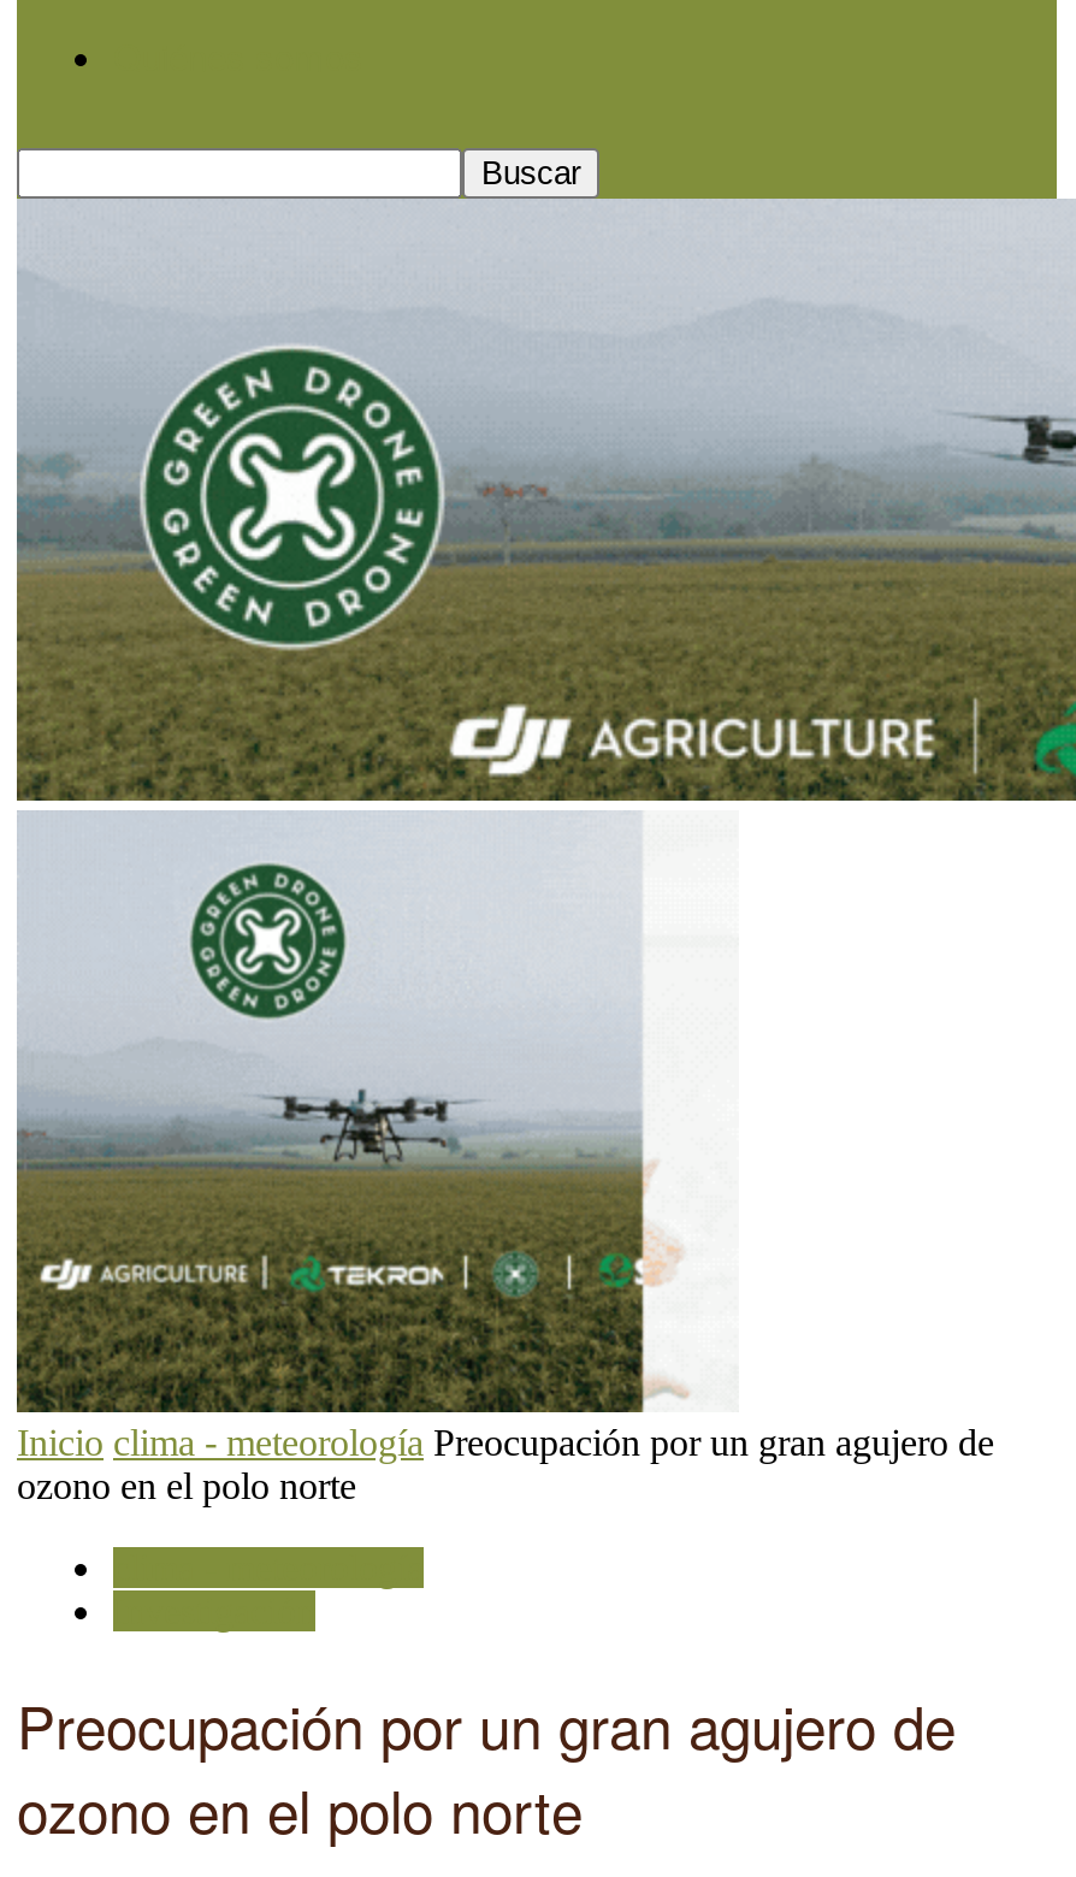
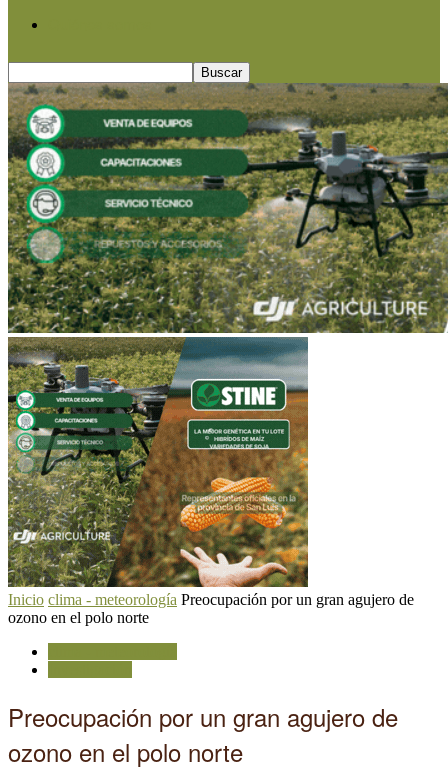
- [image]
+ [image]
